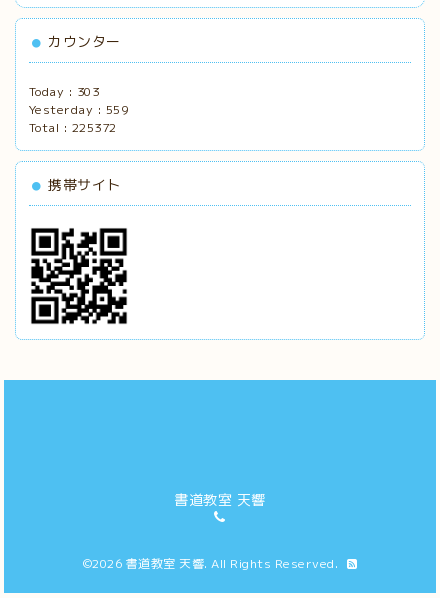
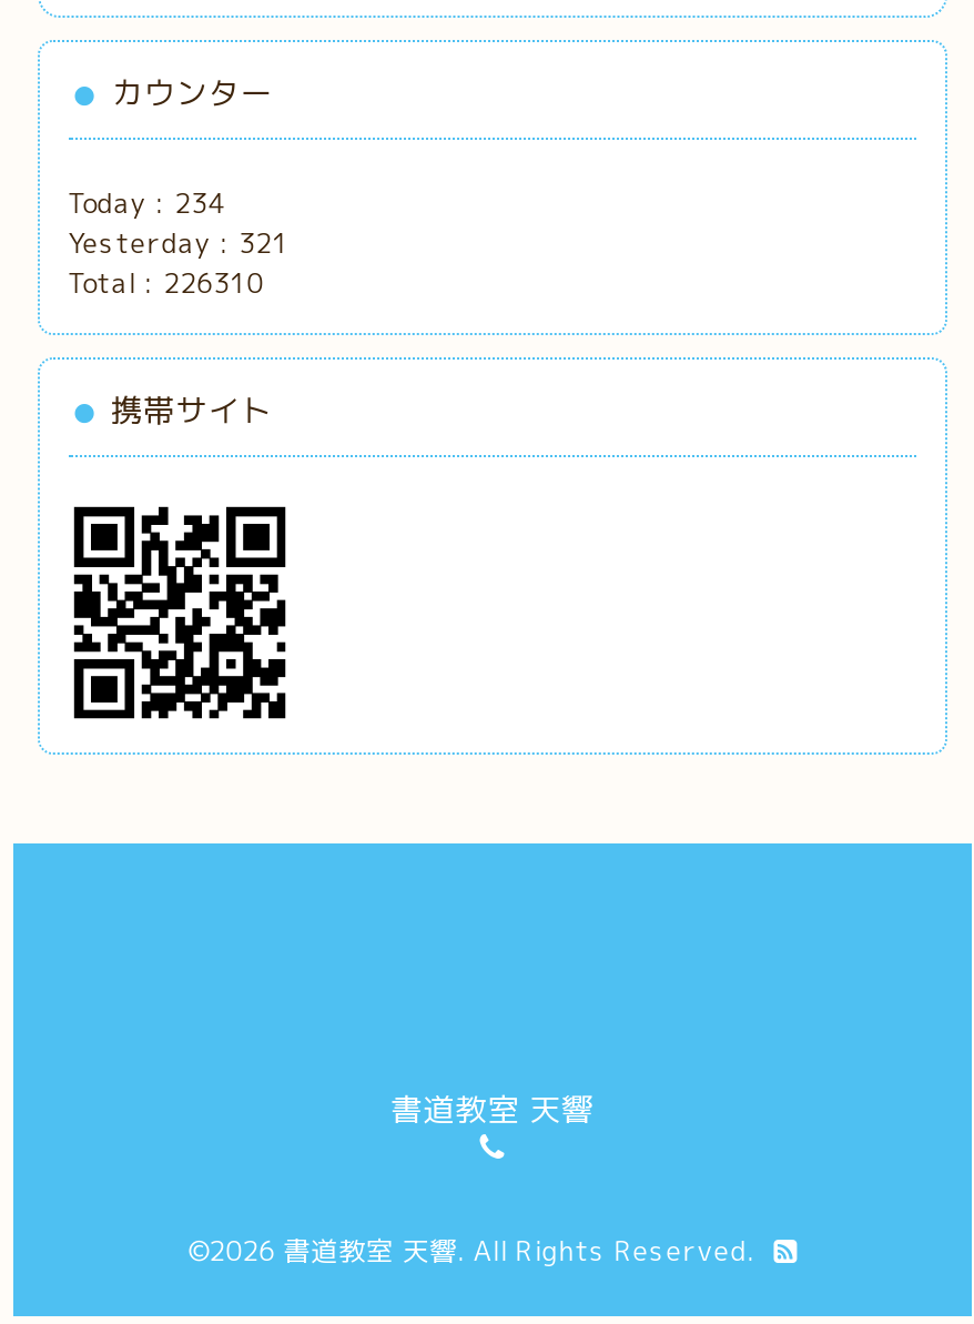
- Today : 303
+ Today : 234

- Yesterday : 559
+ Yesterday : 321

- Total : 225372
+ Total : 226310
